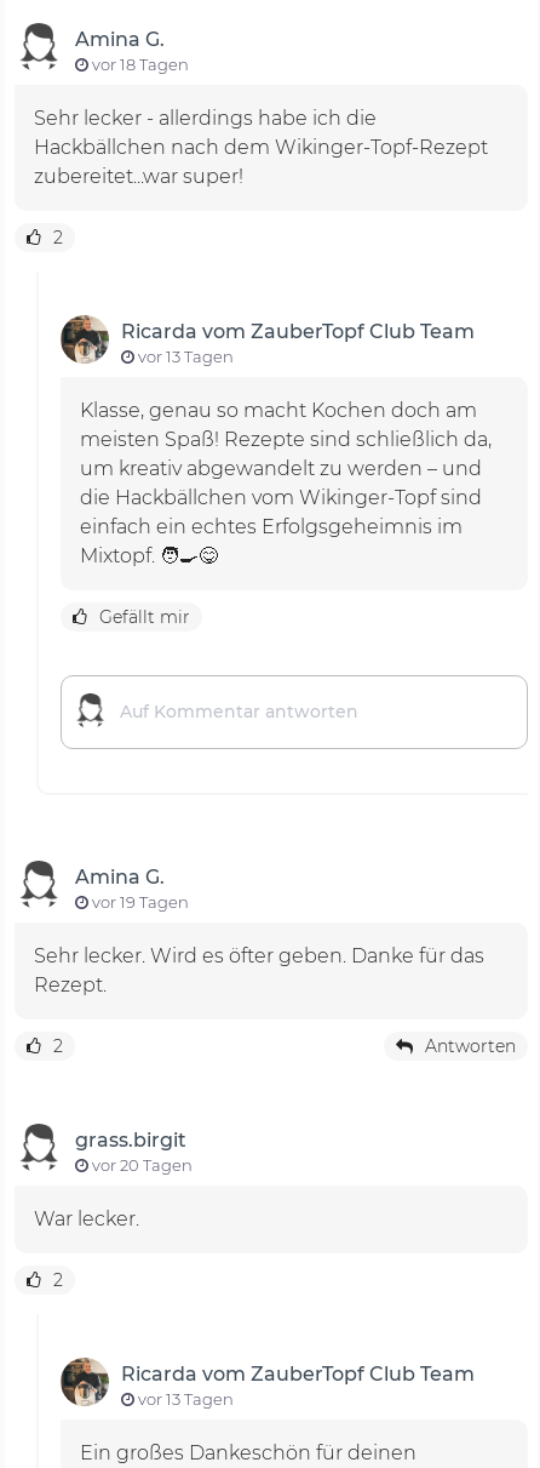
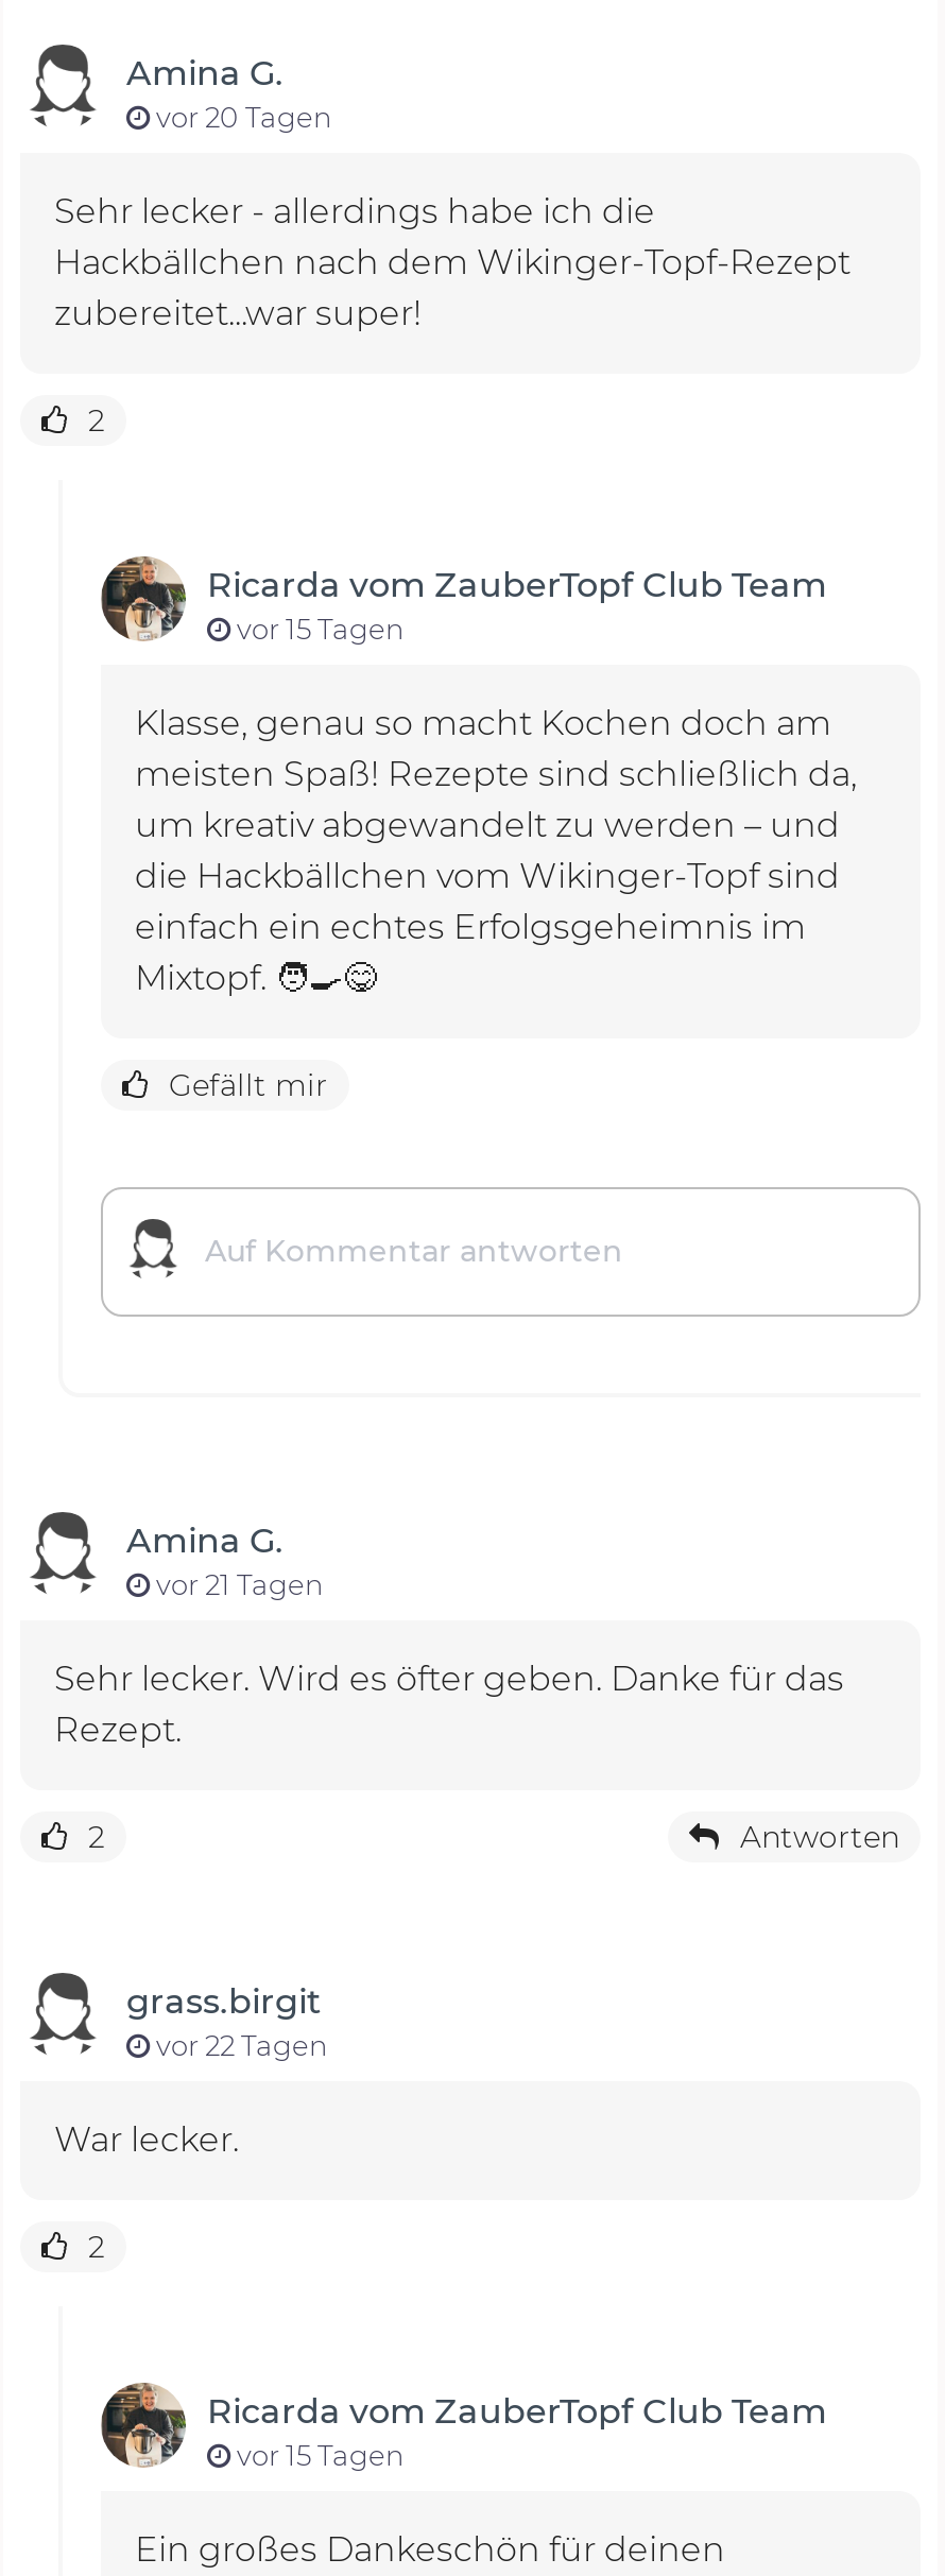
- vor 18 Tagen
+ vor 20 Tagen

- vor 13 Tagen
+ vor 15 Tagen

- vor 19 Tagen
+ vor 21 Tagen

- vor 20 Tagen
+ vor 22 Tagen

- vor 13 Tagen
+ vor 15 Tagen
